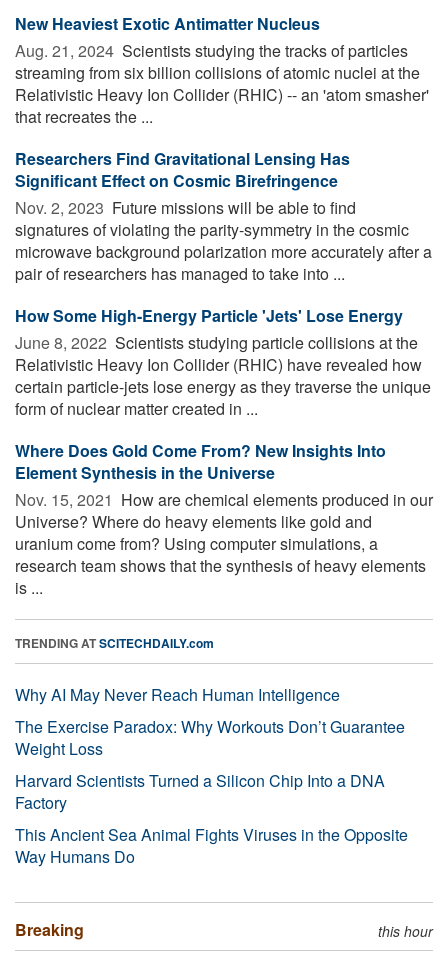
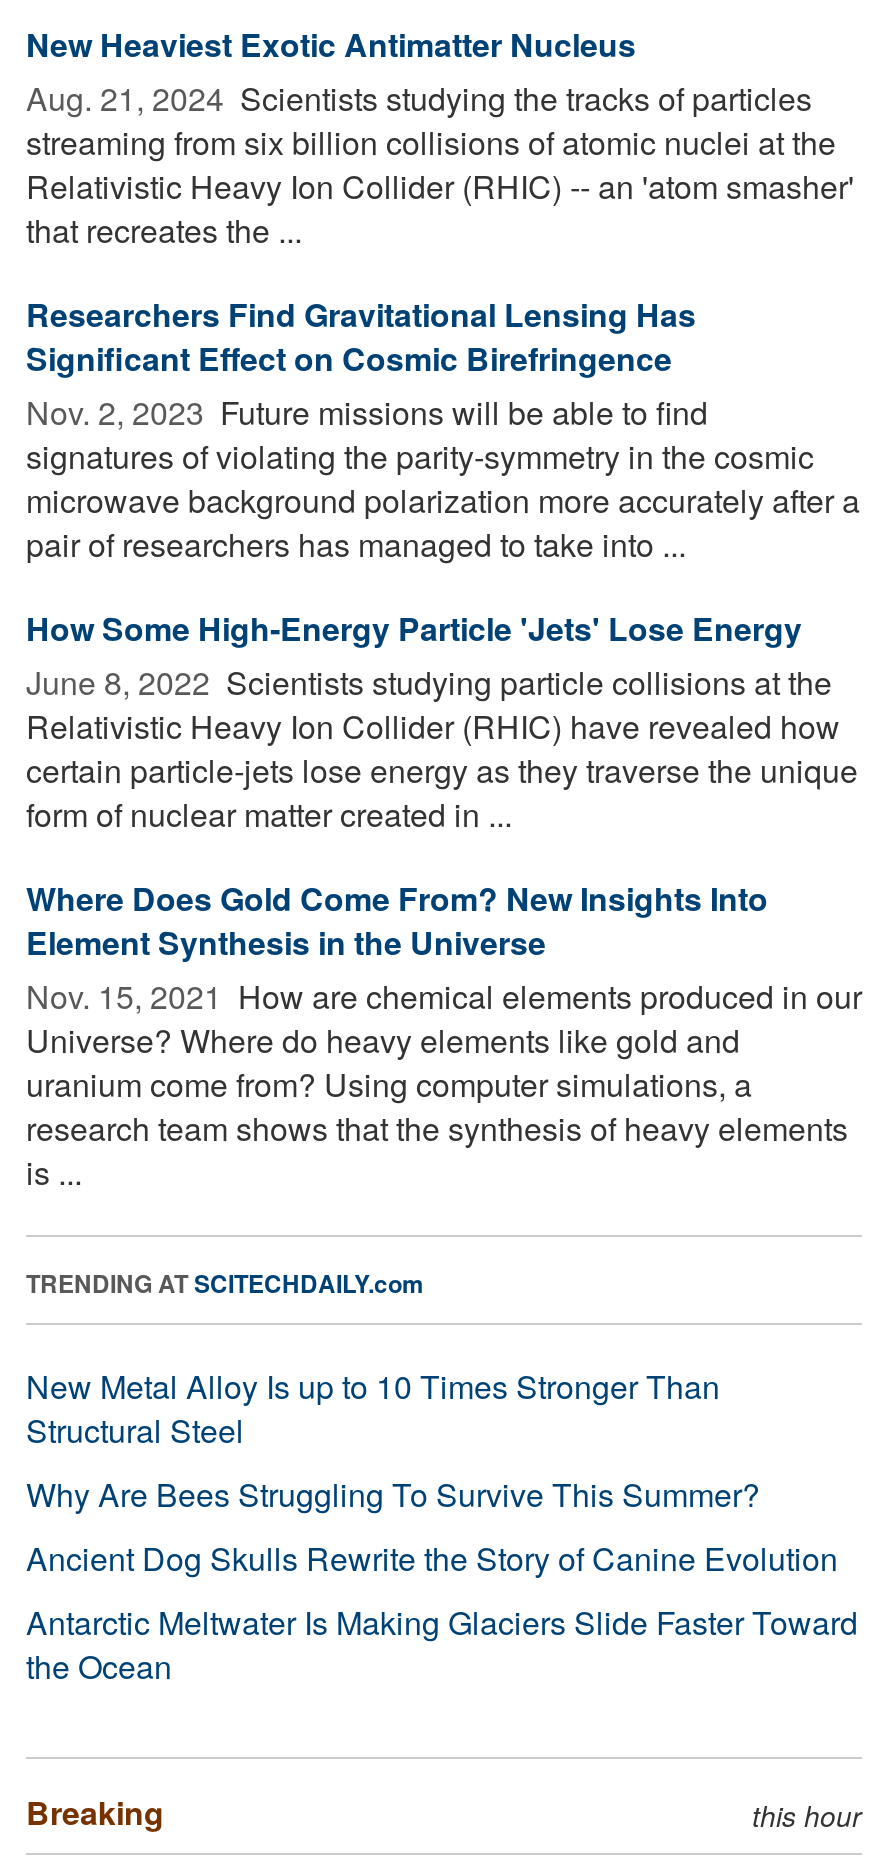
- Why AI May Never Reach Human Intelligence
- The Exercise Paradox: Why Workouts Don’t Guarantee
- Weight Loss
- Harvard Scientists Turned a Silicon Chip Into a DNA
- Factory
- This Ancient Sea Animal Fights Viruses in the Opposite
- Way Humans Do
+ New Metal Alloy Is up to 10 Times Stronger Than
+ Structural Steel
+ Why Are Bees Struggling To Survive This Summer?
+ Ancient Dog Skulls Rewrite the Story of Canine Evolution
+ Antarctic Meltwater Is Making Glaciers Slide Faster Toward
+ the Ocean
